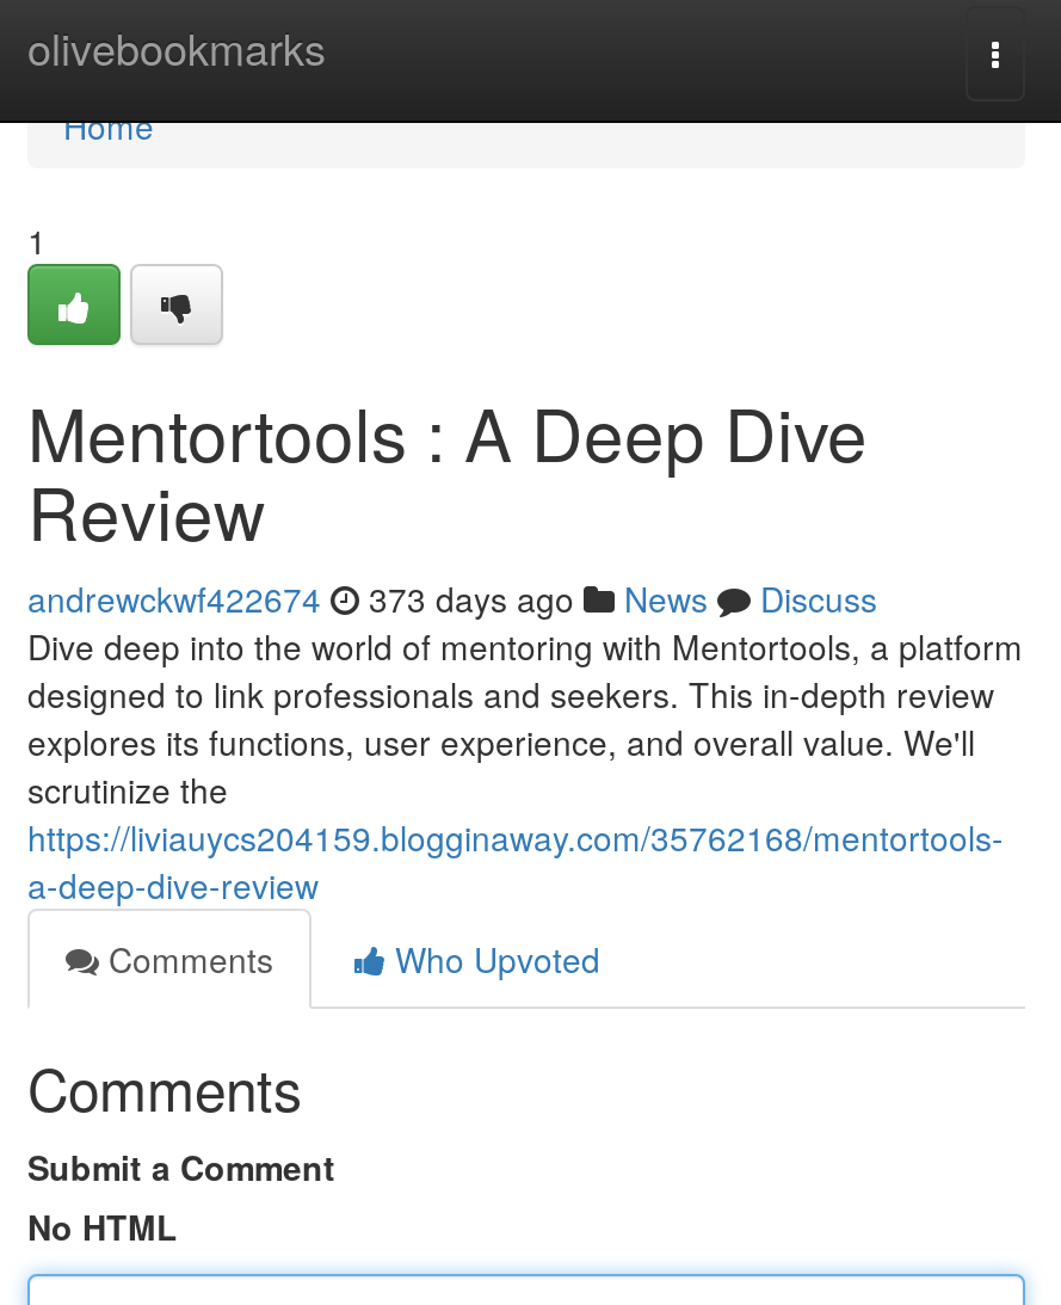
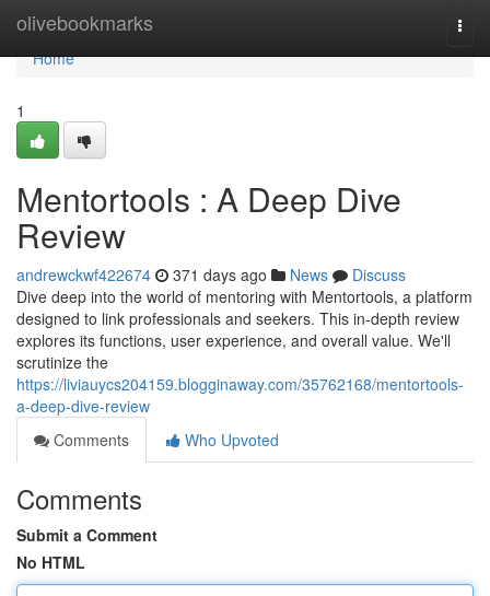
- andrewckwf422674 373 days ago News Discuss
+ andrewckwf422674 371 days ago News Discuss
